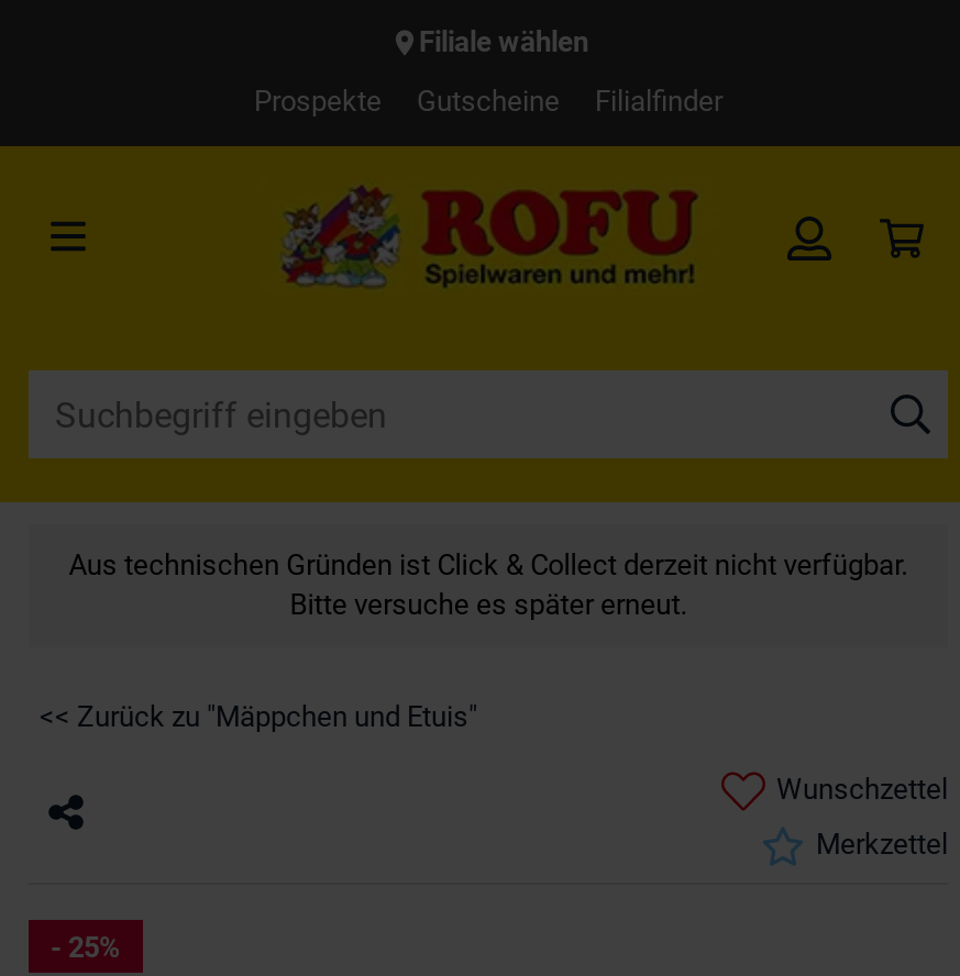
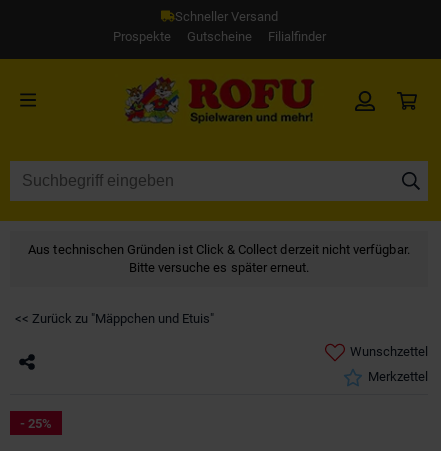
- Filiale wählen
+ Schneller Versand
